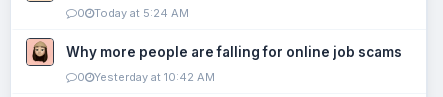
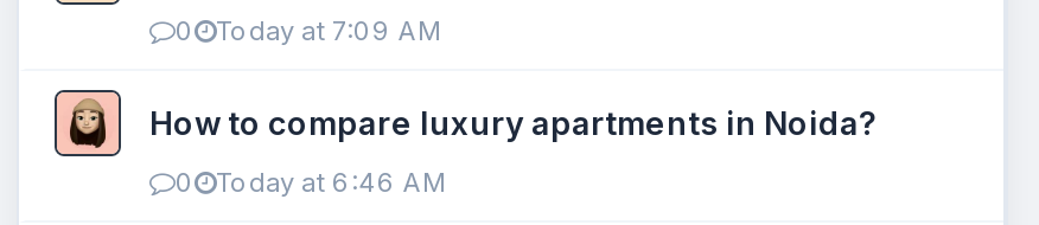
- 0 Today at 5:24 AM
+ 0 Today at 7:09 AM

- Why more people are falling for online job scams
+ How to compare luxury apartments in Noida?

- Yesterday at 10:42 AM
+ Today at 6:46 AM
